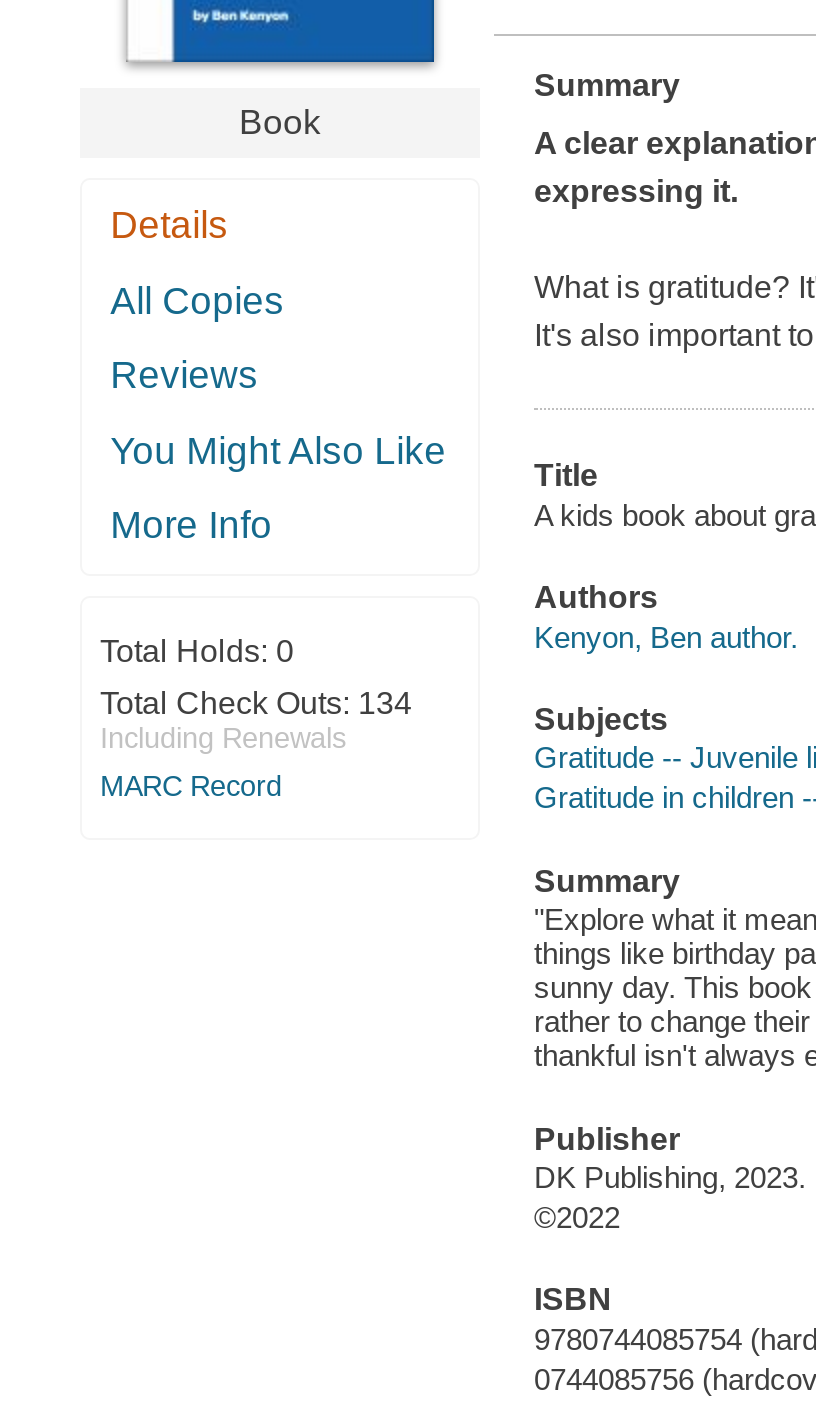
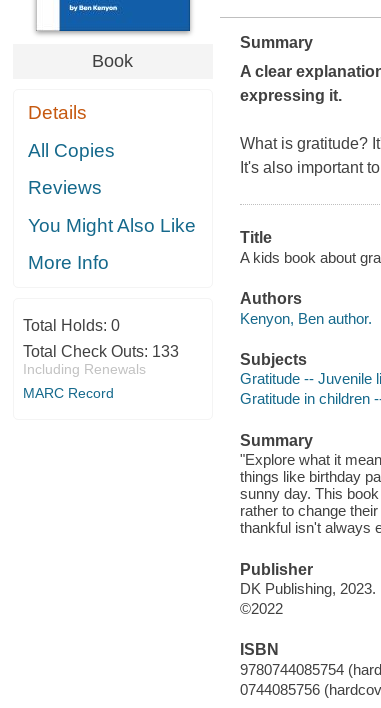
- Total Check Outs: 134
+ Total Check Outs: 133
